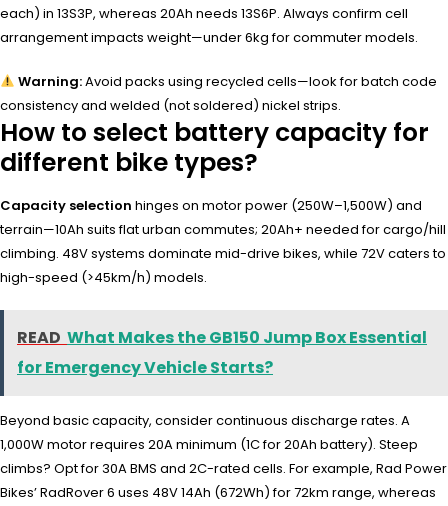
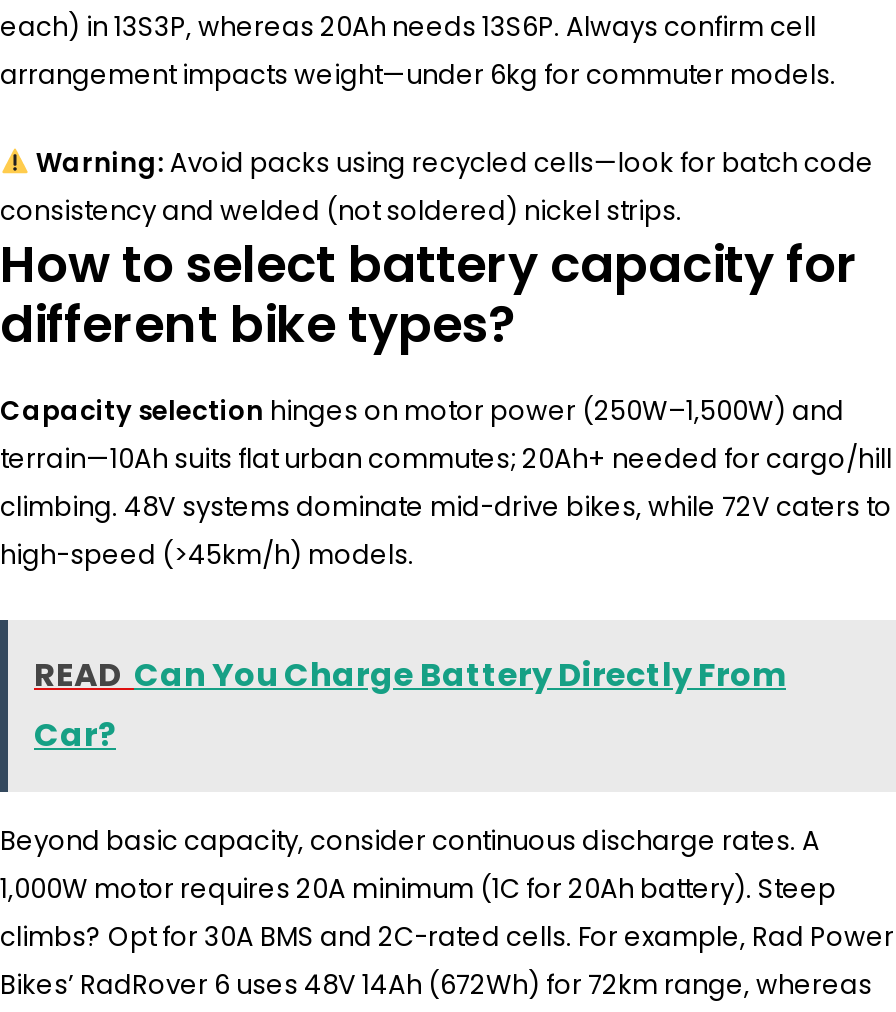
- READ What Makes the GB150 Jump Box Essential
- for Emergency Vehicle Starts?
+ READ Can You Charge Battery Directly From
+ Car?
